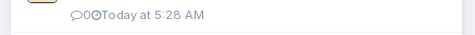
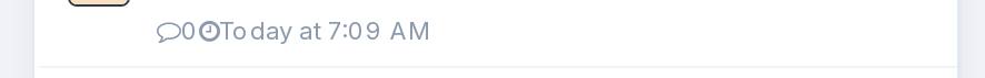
- 0 Today at 5:28 AM
+ 0 Today at 7:09 AM
